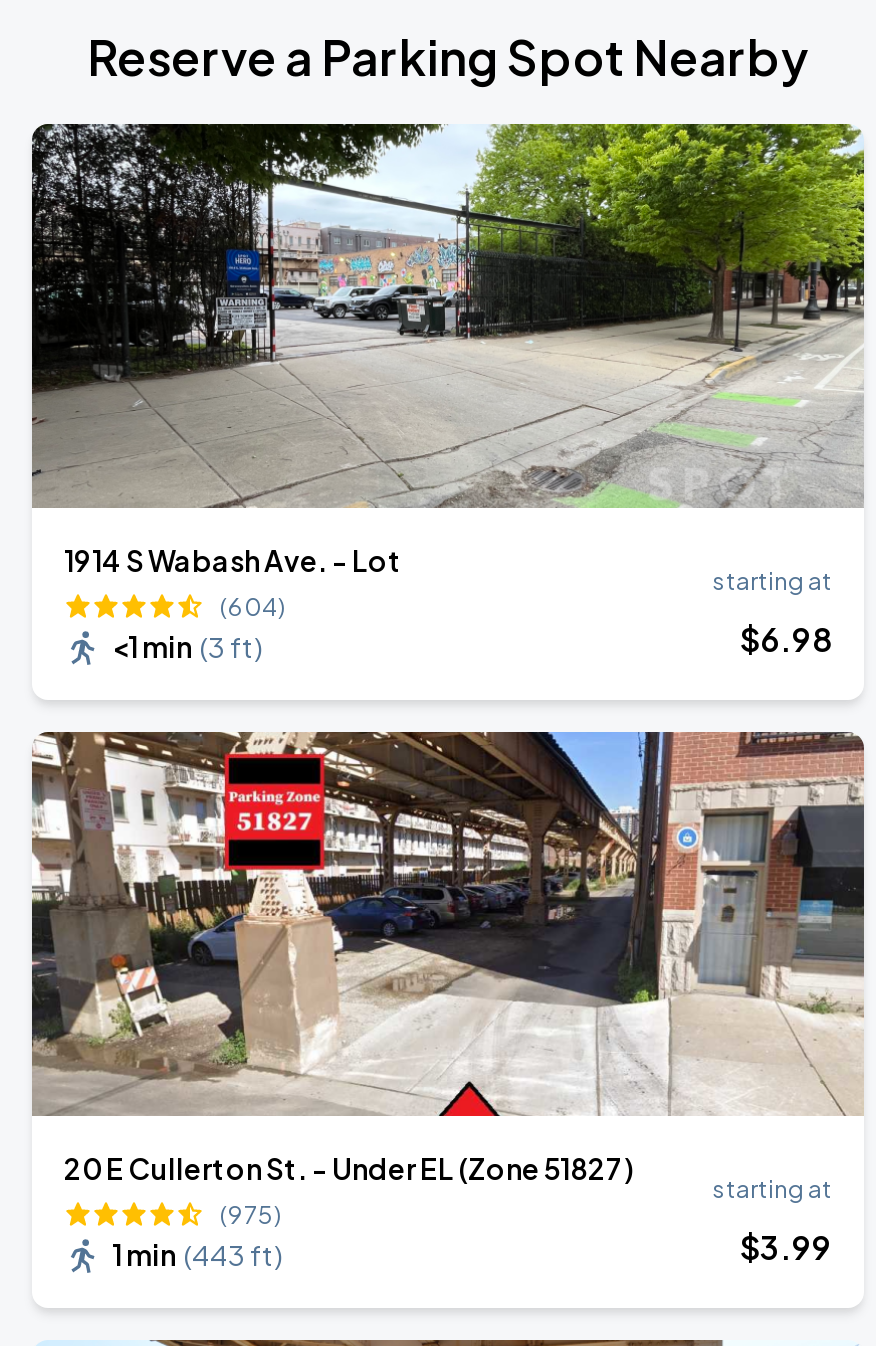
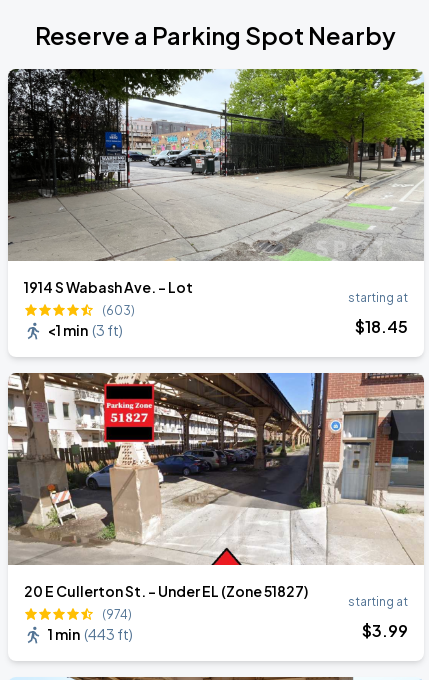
- (604)
+ (603)

- $6.98
+ $18.45

- (975)
+ (974)
